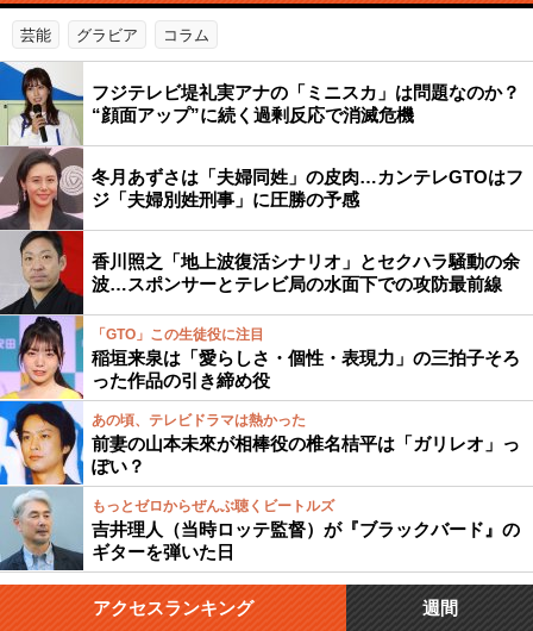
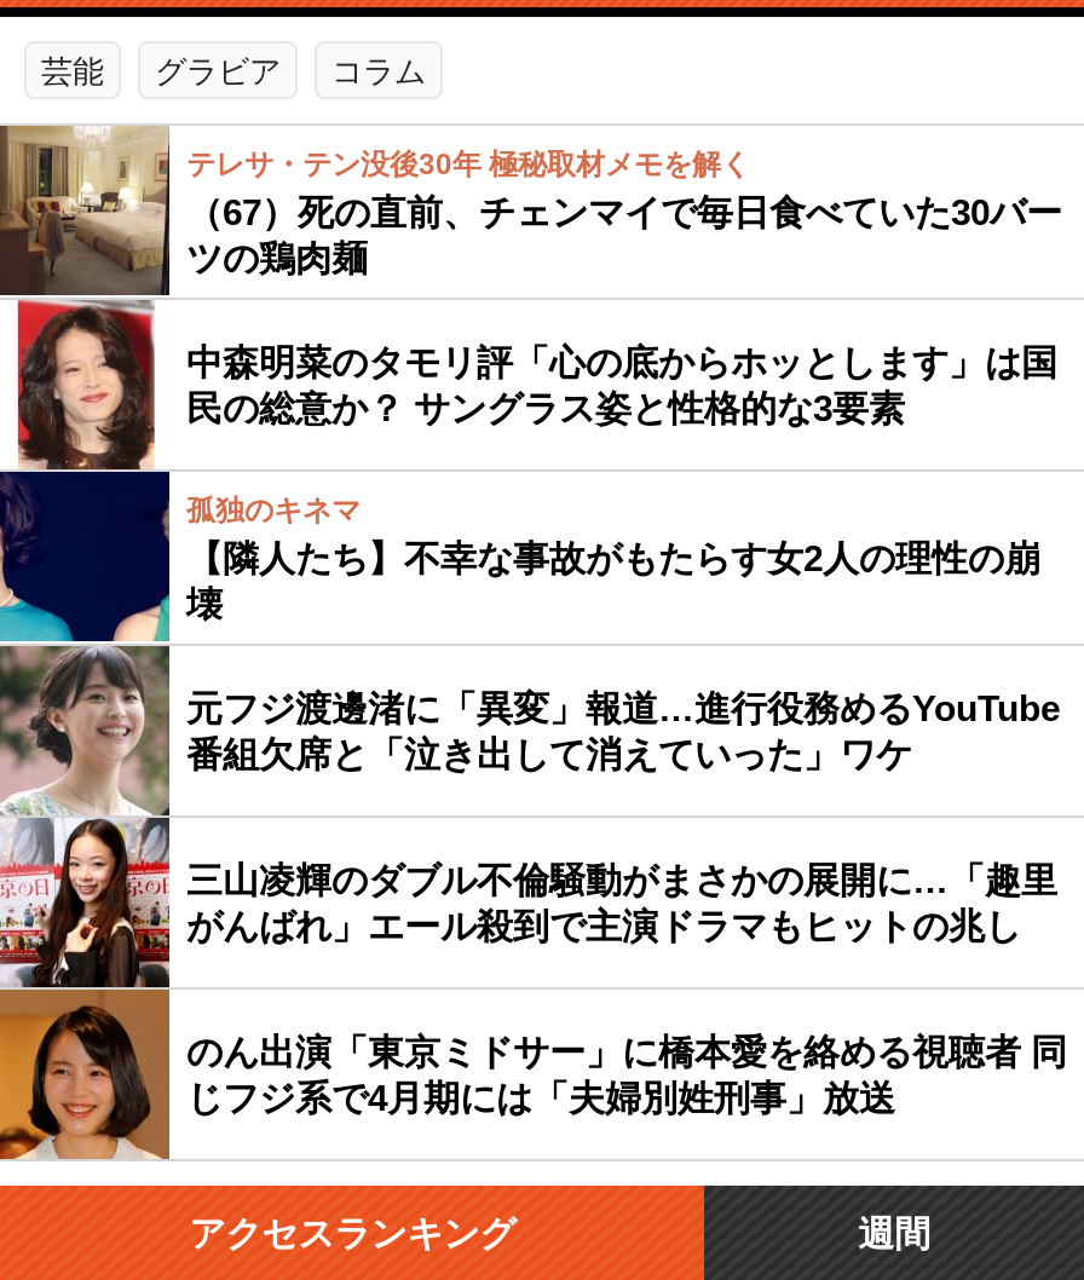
- [image]
- フジテレビ堤礼実アナの「ミニスカ」は問題なのか？
- “顔面アップ”に続く過剰反応で消滅危機
+ [image]
+ テレサ・テン没後30年 極秘取材メモを解く
+ （67）死の直前、チェンマイで毎日食べていた30バー
+ ツの鶏肉麺

- 冬月あずさは「夫婦同姓」の皮肉…カンテレGTOはフ
- ジ「夫婦別姓刑事」に圧勝の予感
+ 中森明菜のタモリ評「心の底からホッとします」は国
+ 民の総意か？ サングラス姿と性格的な3要素

- 香川照之「地上波復活シナリオ」とセクハラ騒動の余
- 波…スポンサーとテレビ局の水面下での攻防最前線
+ 孤独のキネマ
+ 【隣人たち】不幸な事故がもたらす女2人の理性の崩
+ 壊

- 「GTO」この生徒役に注目
- 稲垣来泉は「愛らしさ・個性・表現力」の三拍子そろ
- った作品の引き締め役
+ 元フジ渡邊渚に「異変」報道…進行役務めるYouTube
+ 番組欠席と「泣き出して消えていった」ワケ

- あの頃、テレビドラマは熱かった
- 前妻の山本未來が相棒役の椎名桔平は「ガリレオ」っ
- ぽい？
+ 三山凌輝のダブル不倫騒動がまさかの展開に…「趣里
+ がんばれ」エール殺到で主演ドラマもヒットの兆し

- もっとゼロからぜんぶ聴くビートルズ
- 吉井理人（当時ロッテ監督）が『ブラックバード』の
- ギターを弾いた日
+ のん出演「東京ミドサー」に橋本愛を絡める視聴者 同
+ じフジ系で4月期には「夫婦別姓刑事」放送
